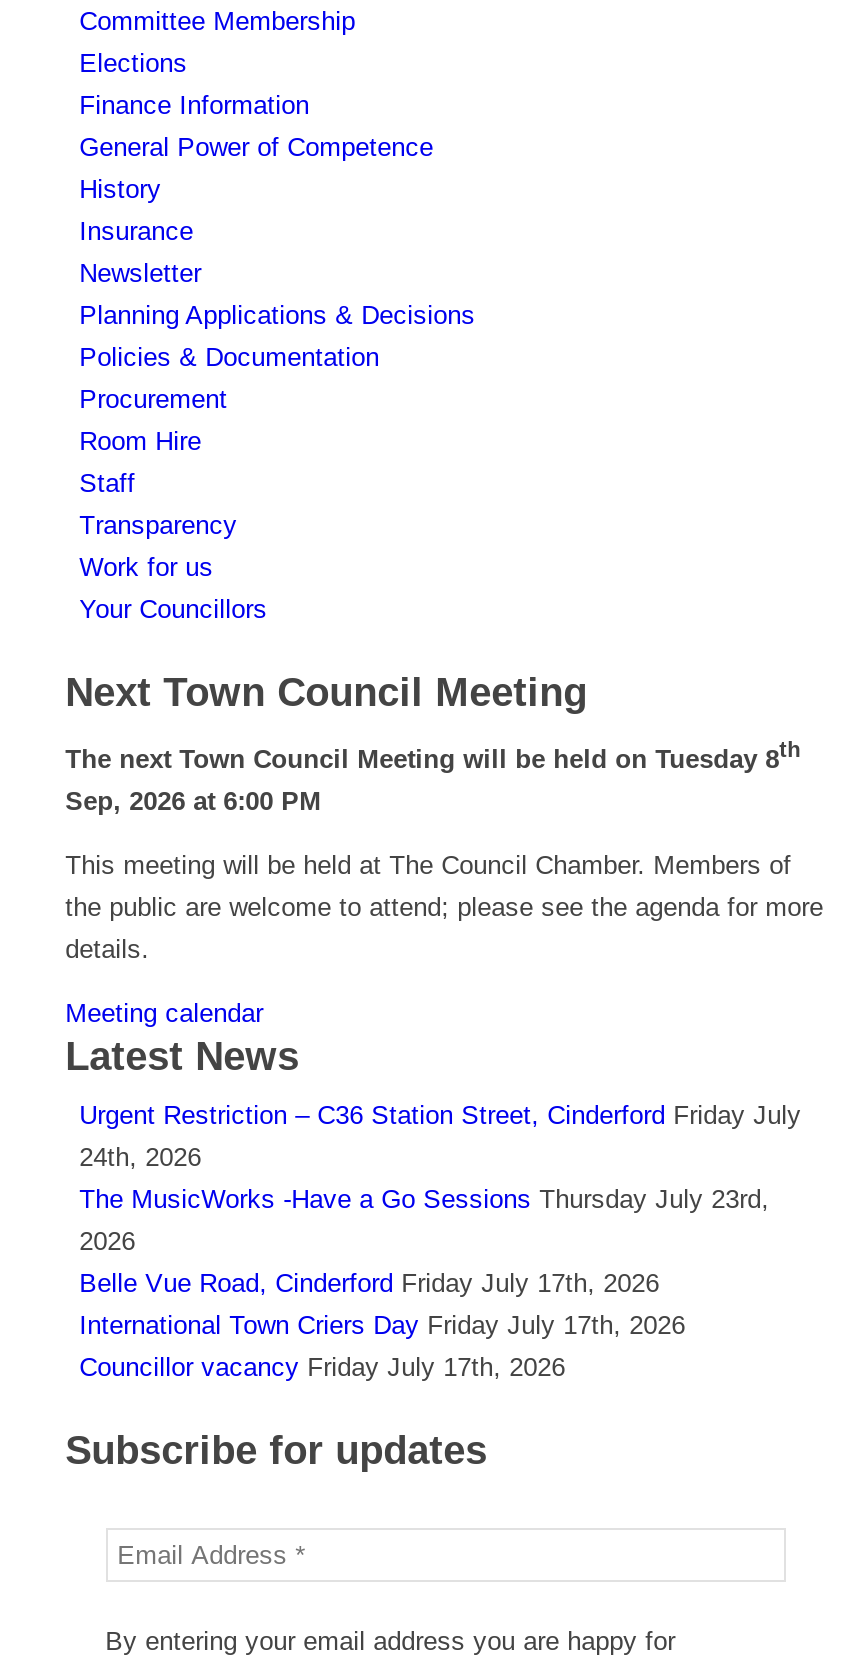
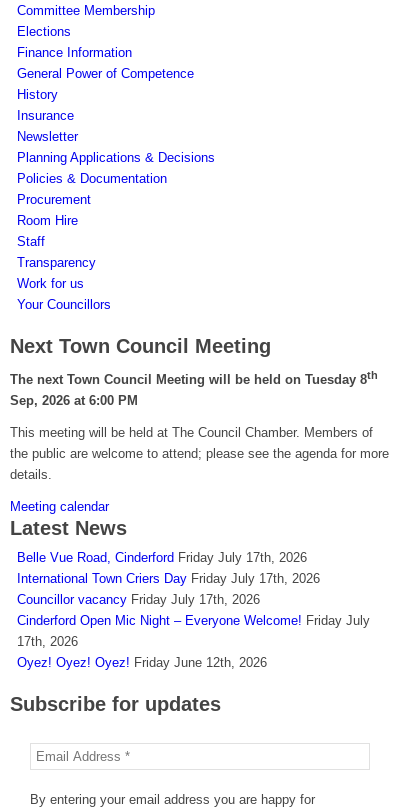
- Urgent Restriction – C36 Station Street, Cinderford Friday July
- 24th, 2026
- The MusicWorks -Have a Go Sessions Thursday July 23rd,
- 2026

moved up: Belle Vue Road, Cinderford Friday July 17th, 2026 | International Town Criers Day Friday July 17th, 2026 | Councillor vacancy Friday July 17th, 2026

+ Cinderford Open Mic Night – Everyone Welcome! Friday July
+ 17th, 2026
+ Oyez! Oyez! Oyez! Friday June 12th, 2026
